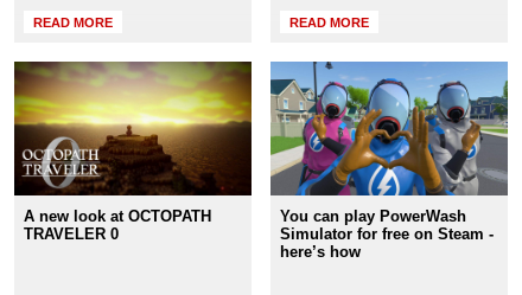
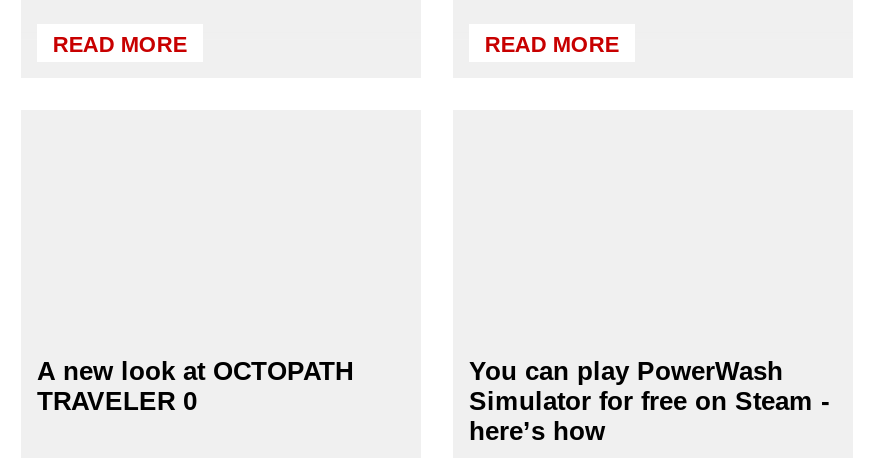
- [image]

- [image]
